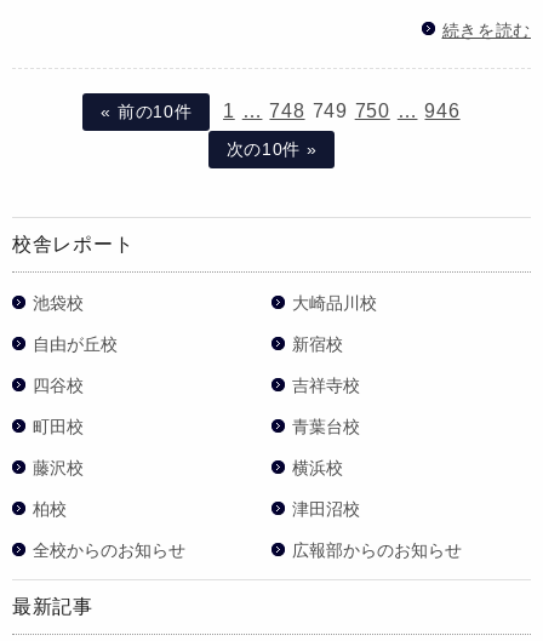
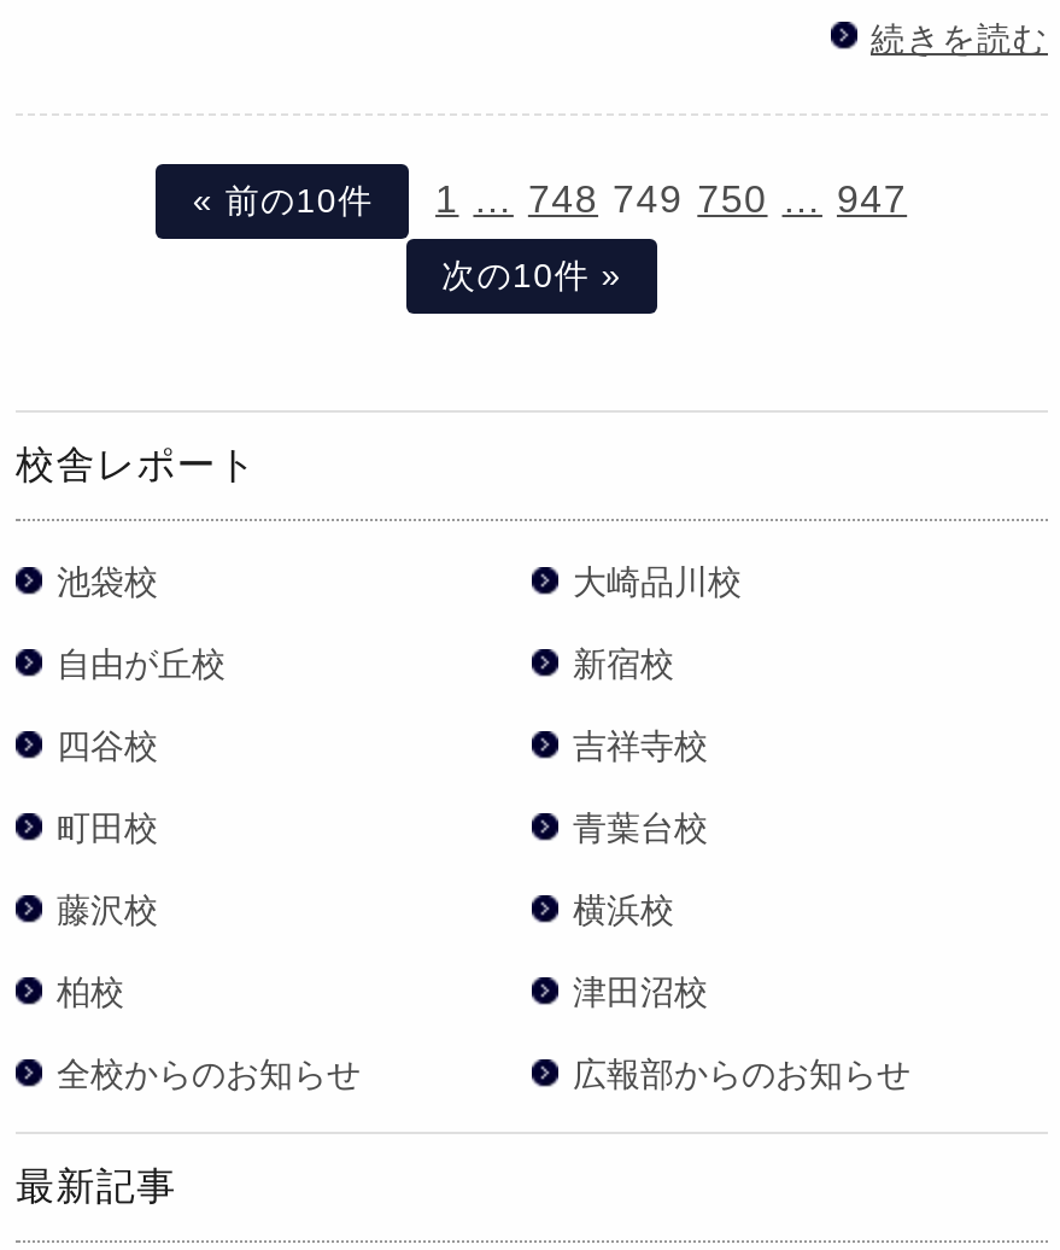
- « 前の10件 1 … 748 749 750 … 946
+ « 前の10件 1 … 748 749 750 … 947
